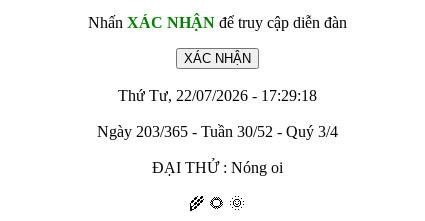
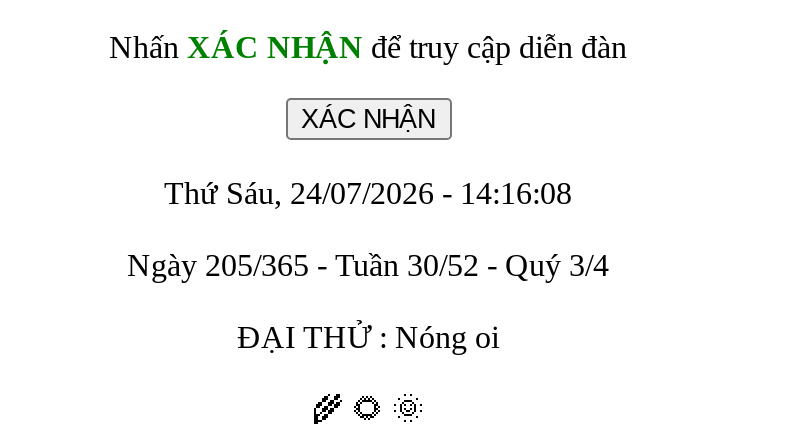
- Thứ Tư, 22/07/2026 - 17:29:18
+ Thứ Sáu, 24/07/2026 - 14:16:08

- Ngày 203/365 - Tuần 30/52 - Quý 3/4
+ Ngày 205/365 - Tuần 30/52 - Quý 3/4
